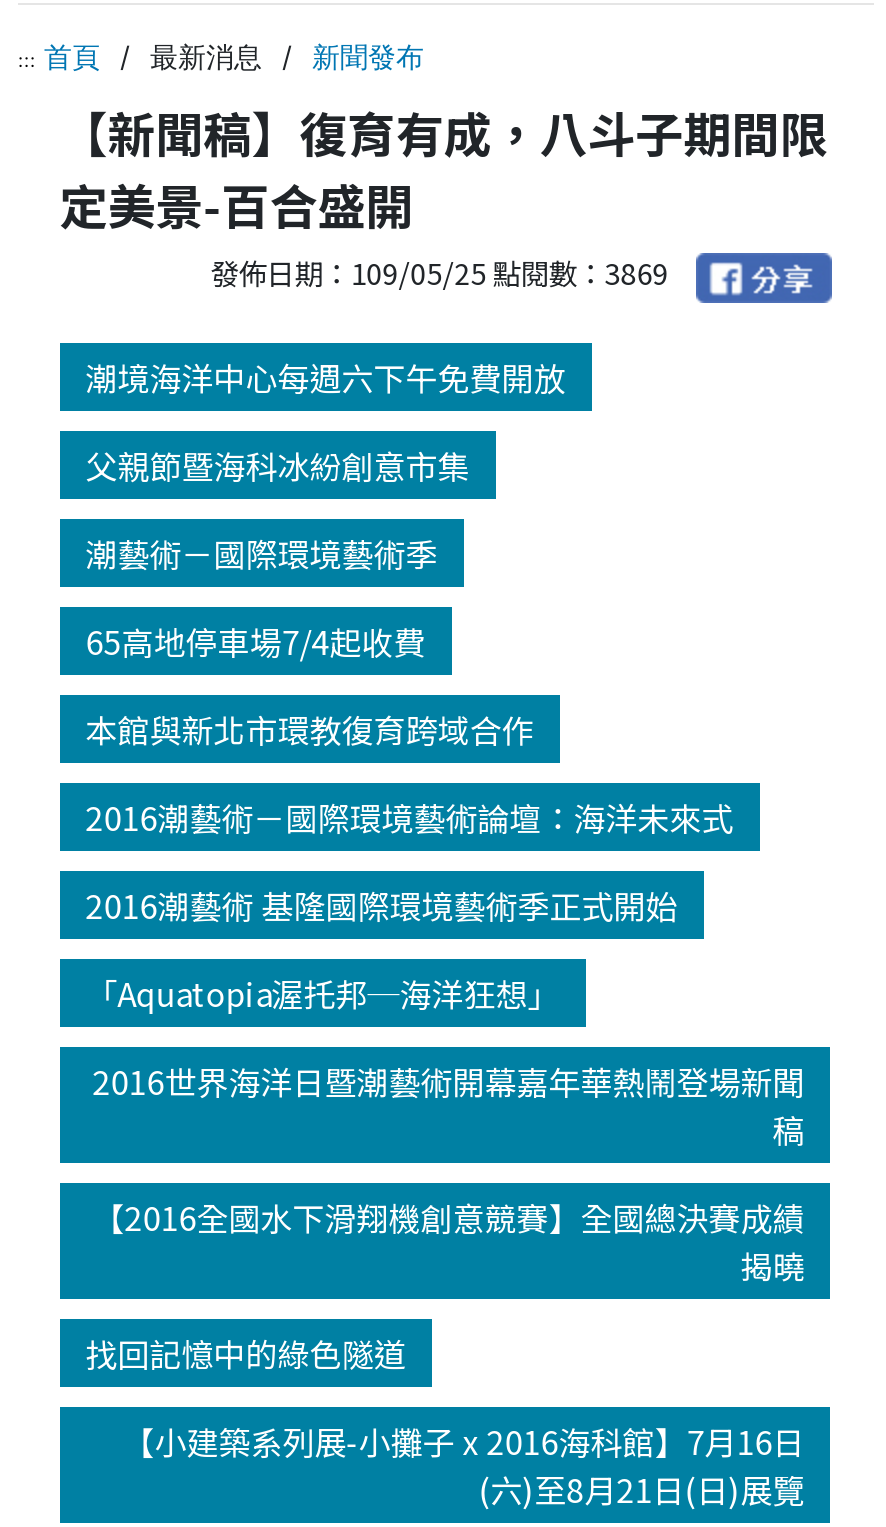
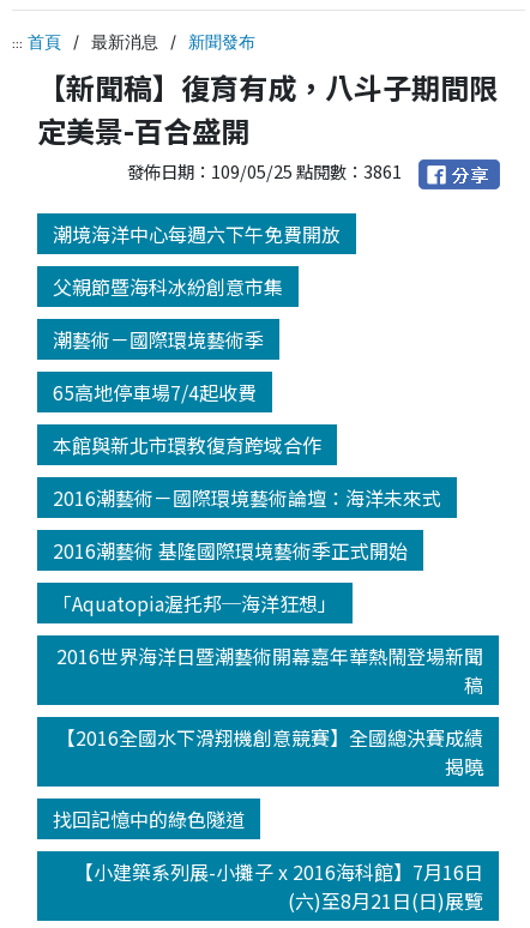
- 發佈日期：109/05/25 點閱數：3869
+ 發佈日期：109/05/25 點閱數：3861
